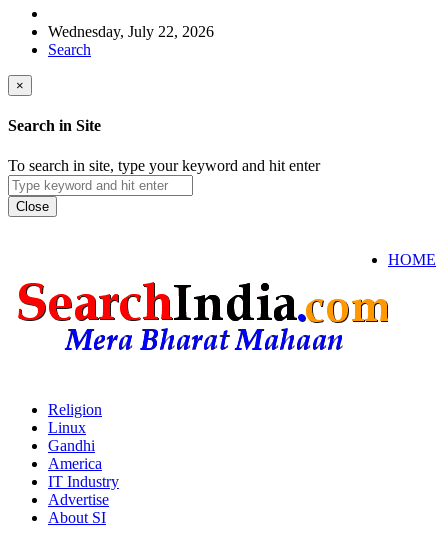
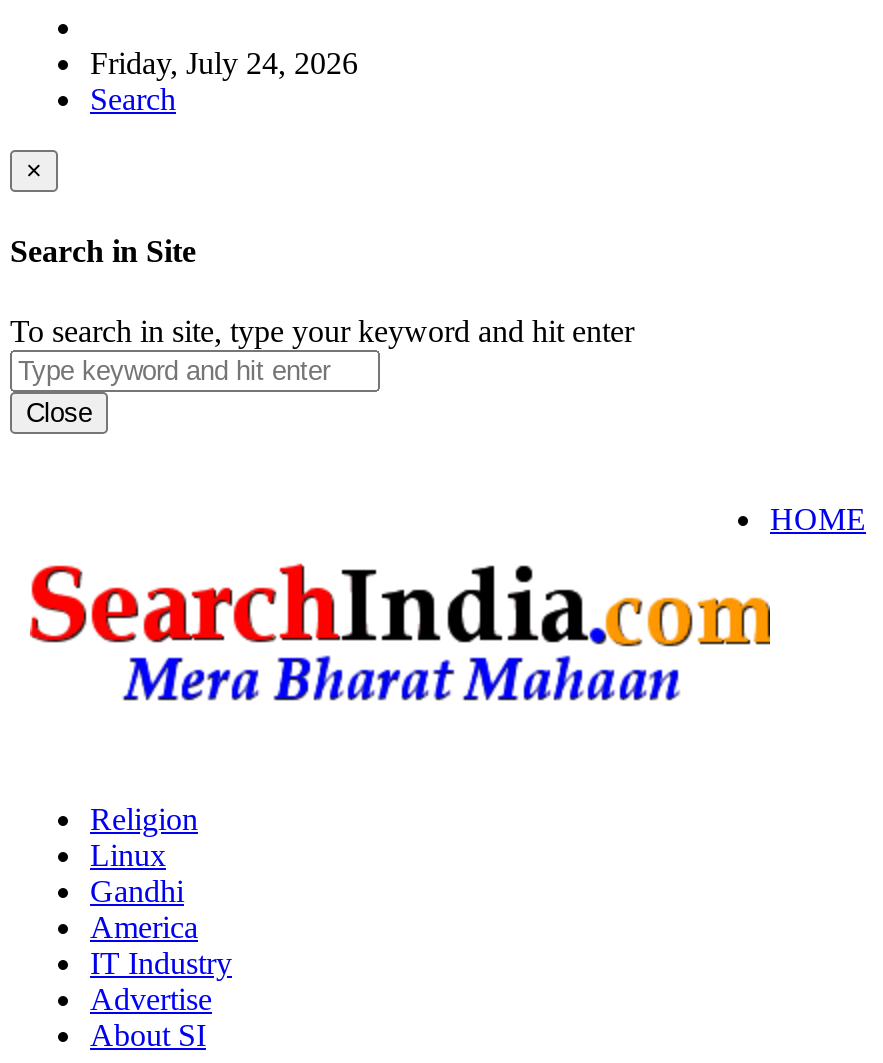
- Wednesday, July 22, 2026
+ Friday, July 24, 2026
